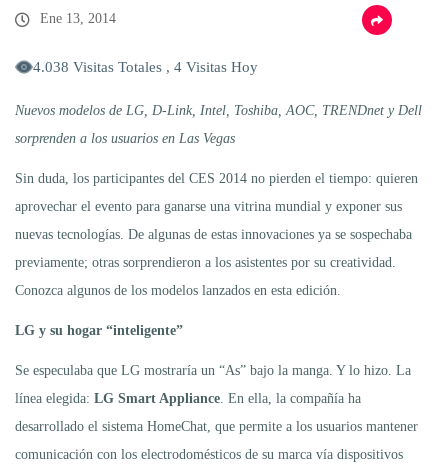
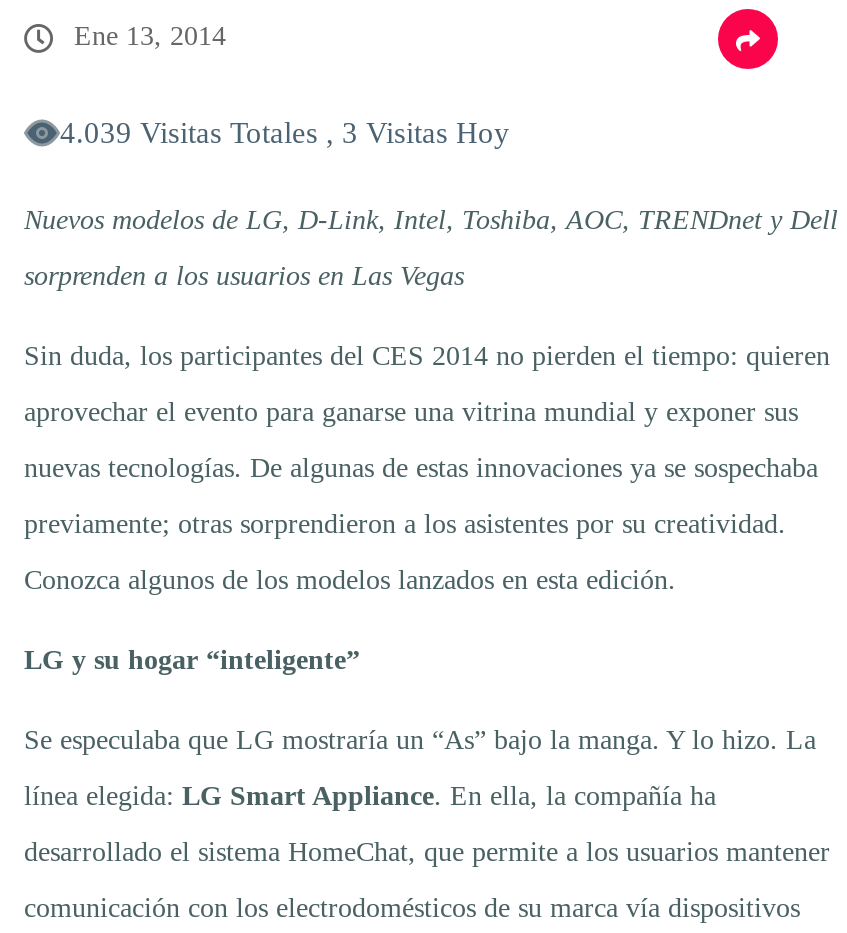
- 4.038 Visitas Totales , 4 Visitas Hoy
+ 4.039 Visitas Totales , 3 Visitas Hoy
